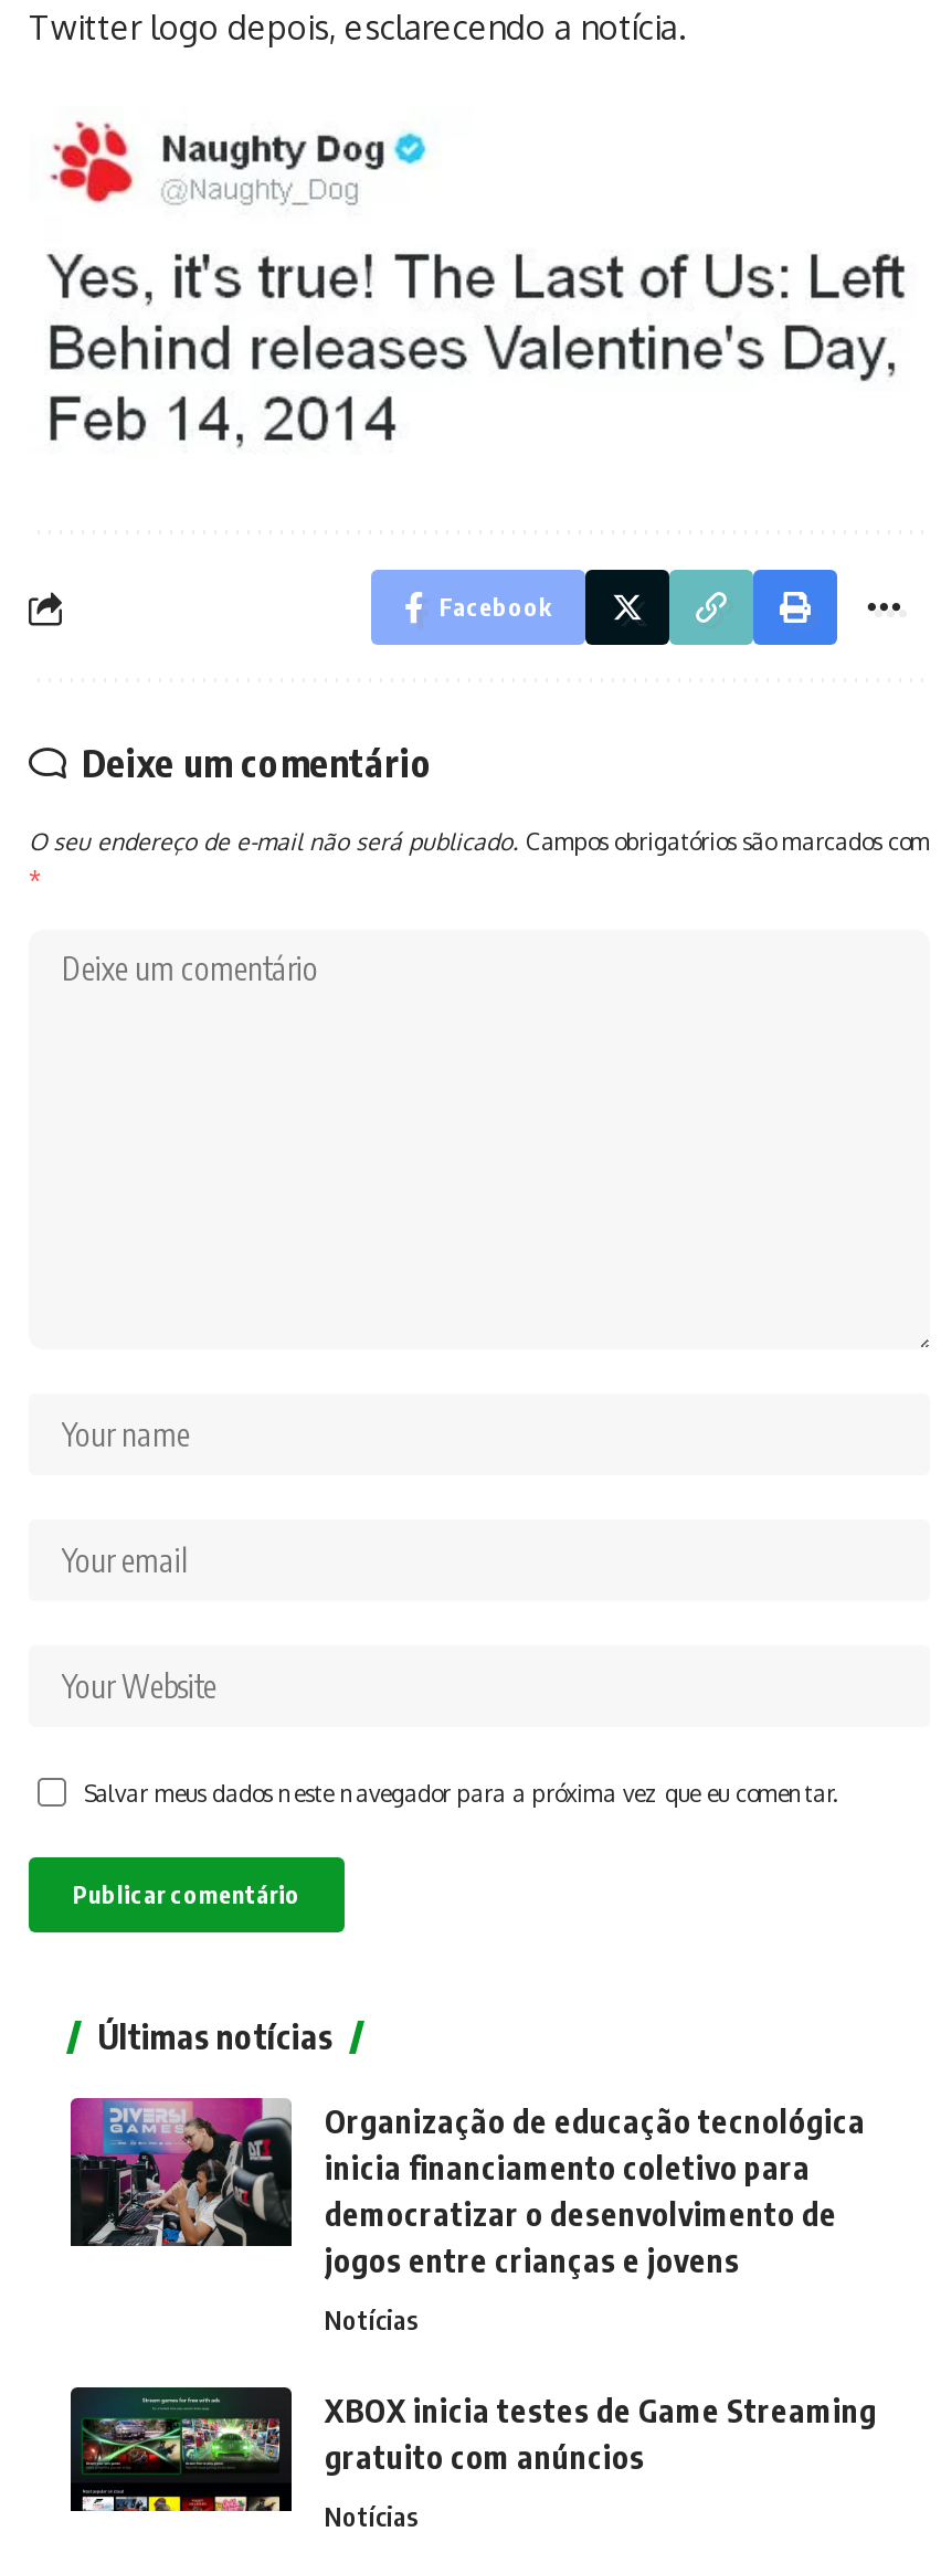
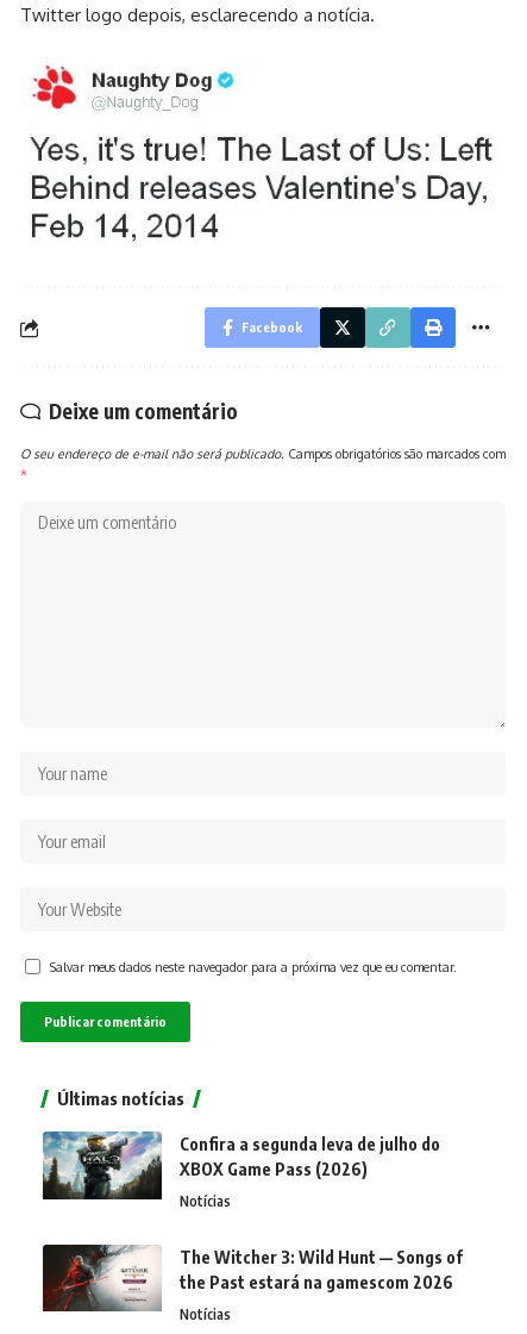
- [image]
- Organização de educação tecnológica
- inicia financiamento coletivo para
- democratizar o desenvolvimento de
- jogos entre crianças e jovens
+ [image]
+ Confira a segunda leva de julho do
+ XBOX Game Pass (2026)

- [image]
- XBOX inicia testes de Game Streaming
- gratuito com anúncios
+ [image]
+ The Witcher 3: Wild Hunt — Songs of
+ the Past estará na gamescom 2026
